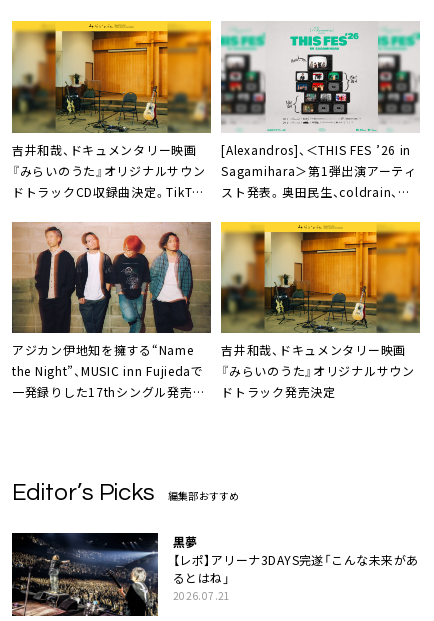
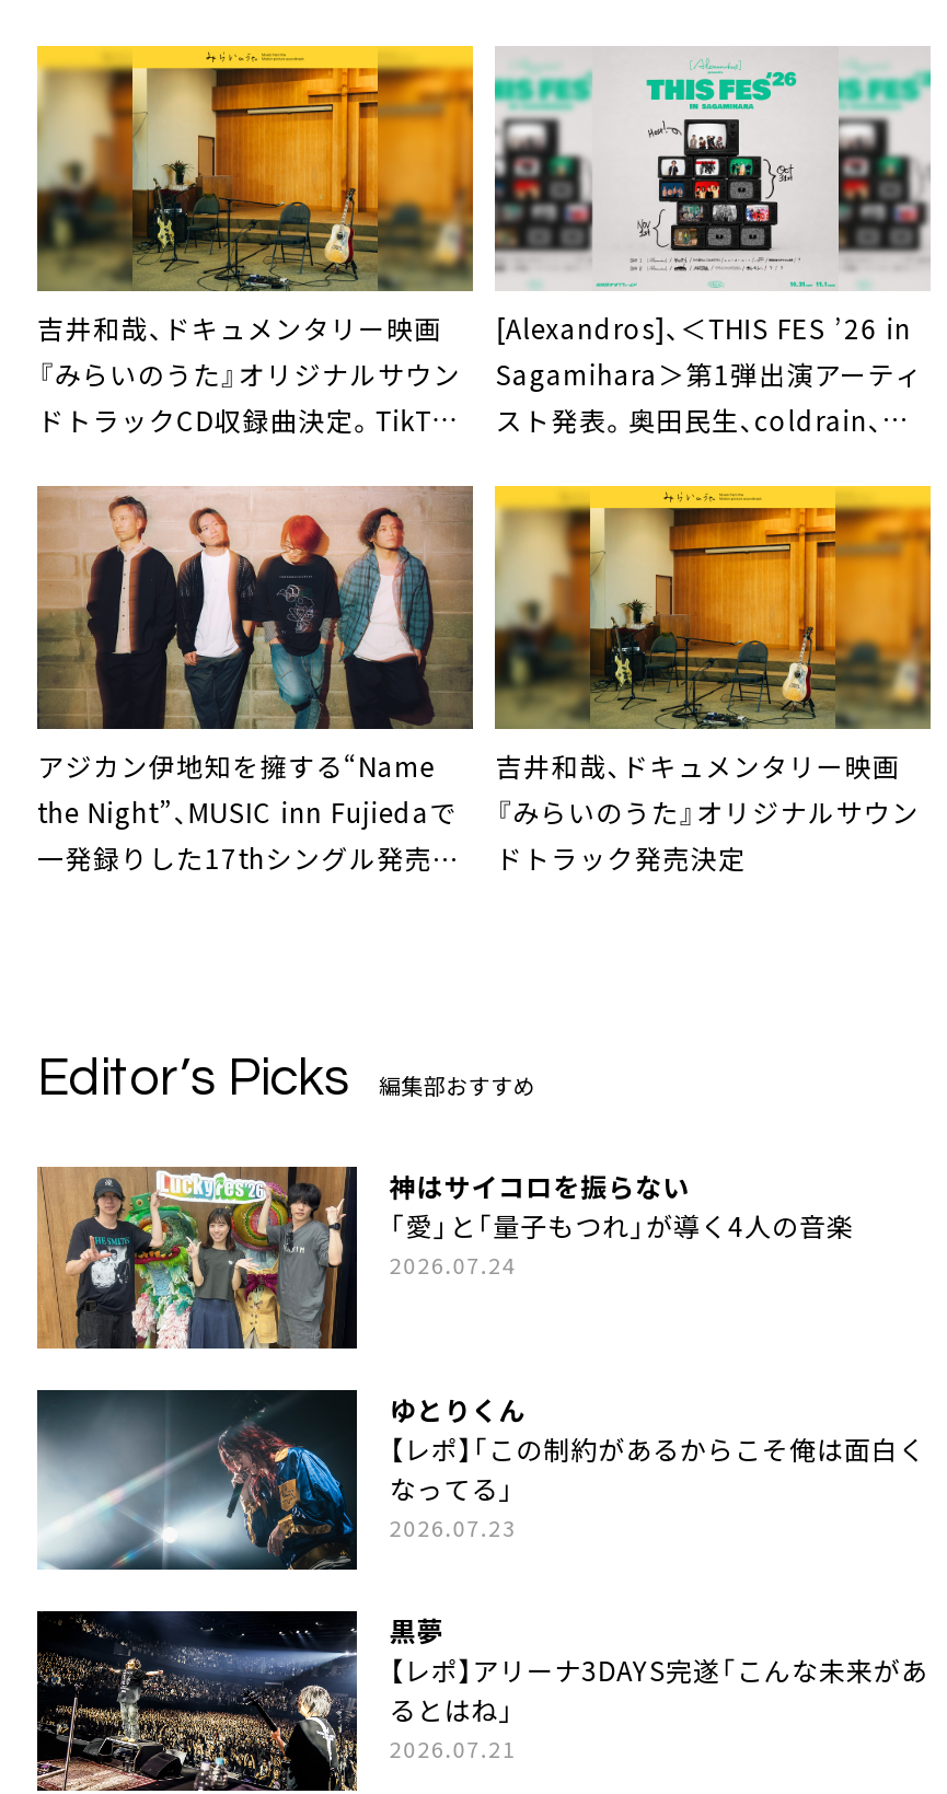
+ [image]
+ 神はサイコロを振らない
+ 「愛」と「量子もつれ」が導く4人の音楽
+ 2026.07.24

+ [image]
+ ゆとりくん
+ 【レポ】「この制約があるからこそ俺は面白く
+ なってる」
+ 2026.07.23
